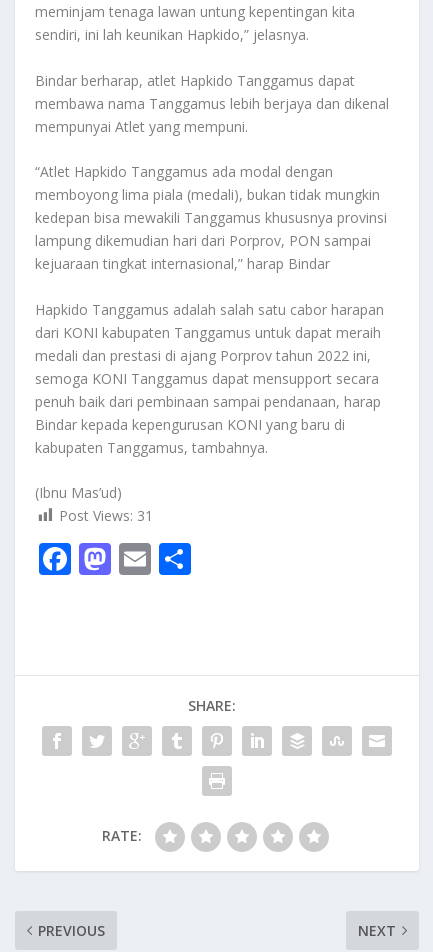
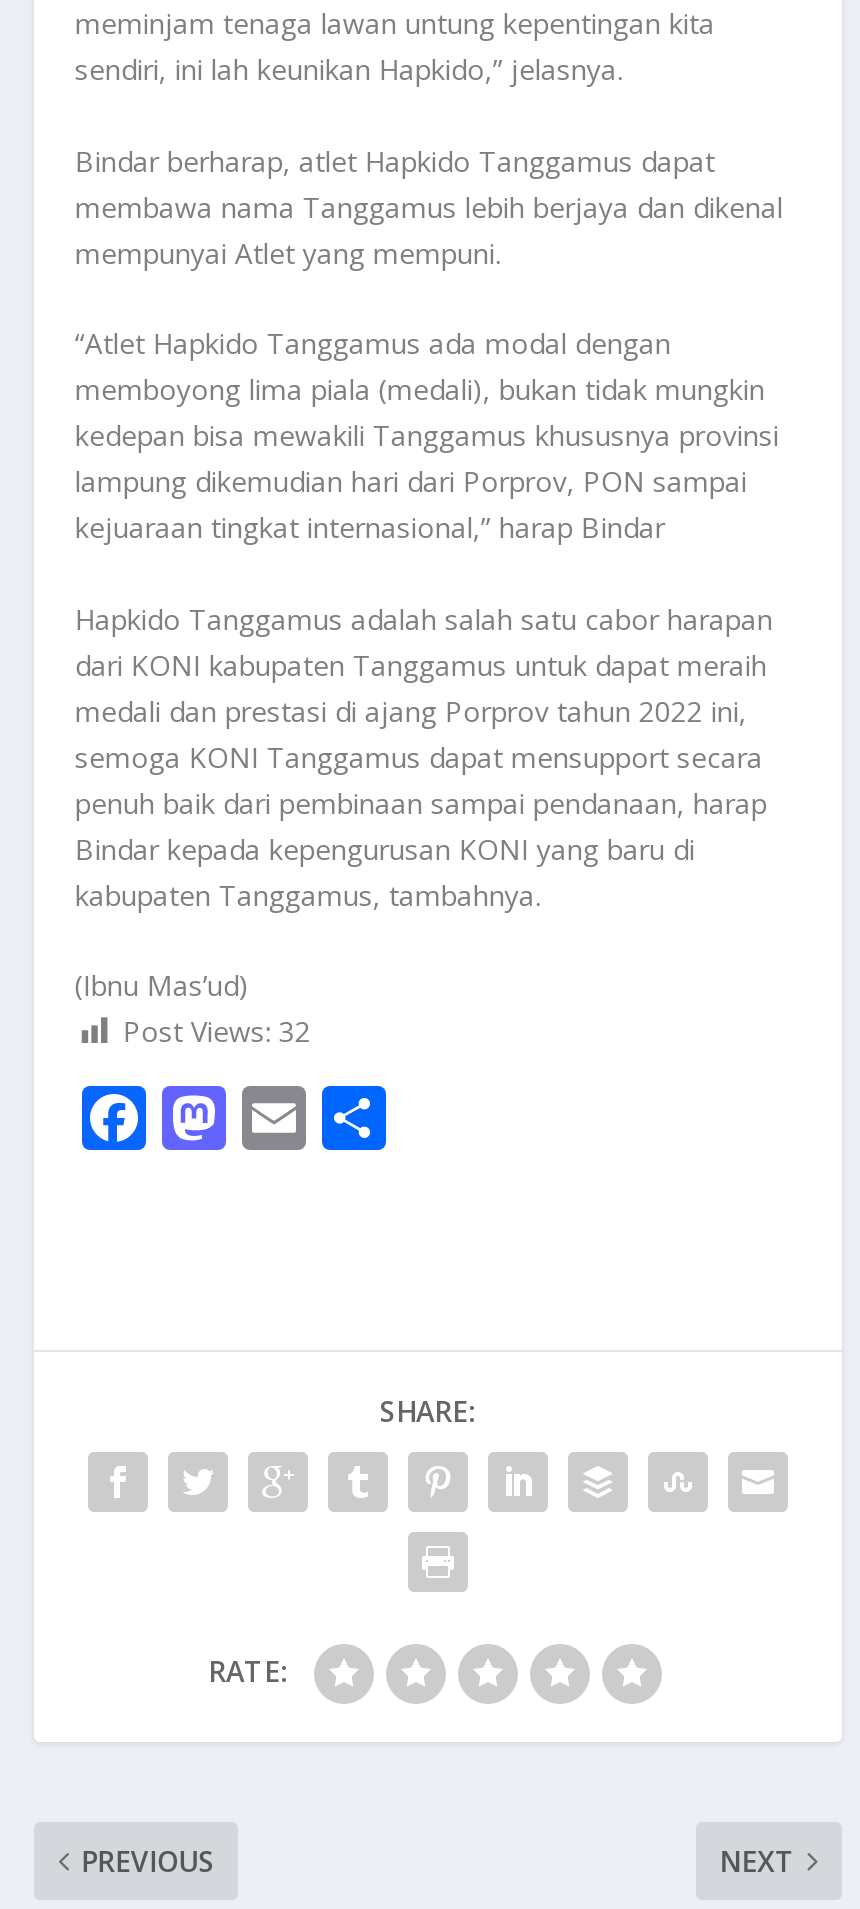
- Post Views: 31
+ Post Views: 32
